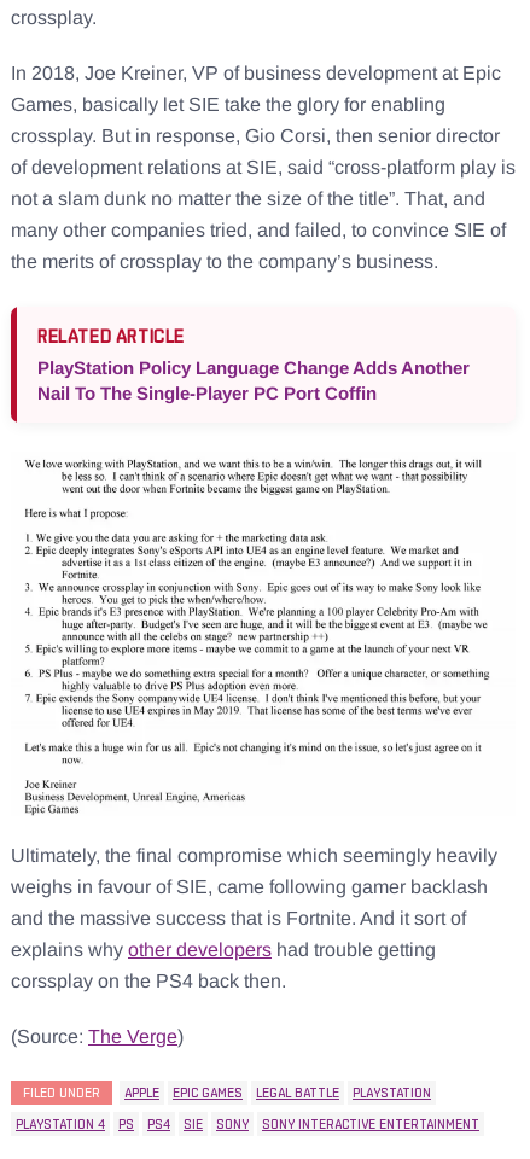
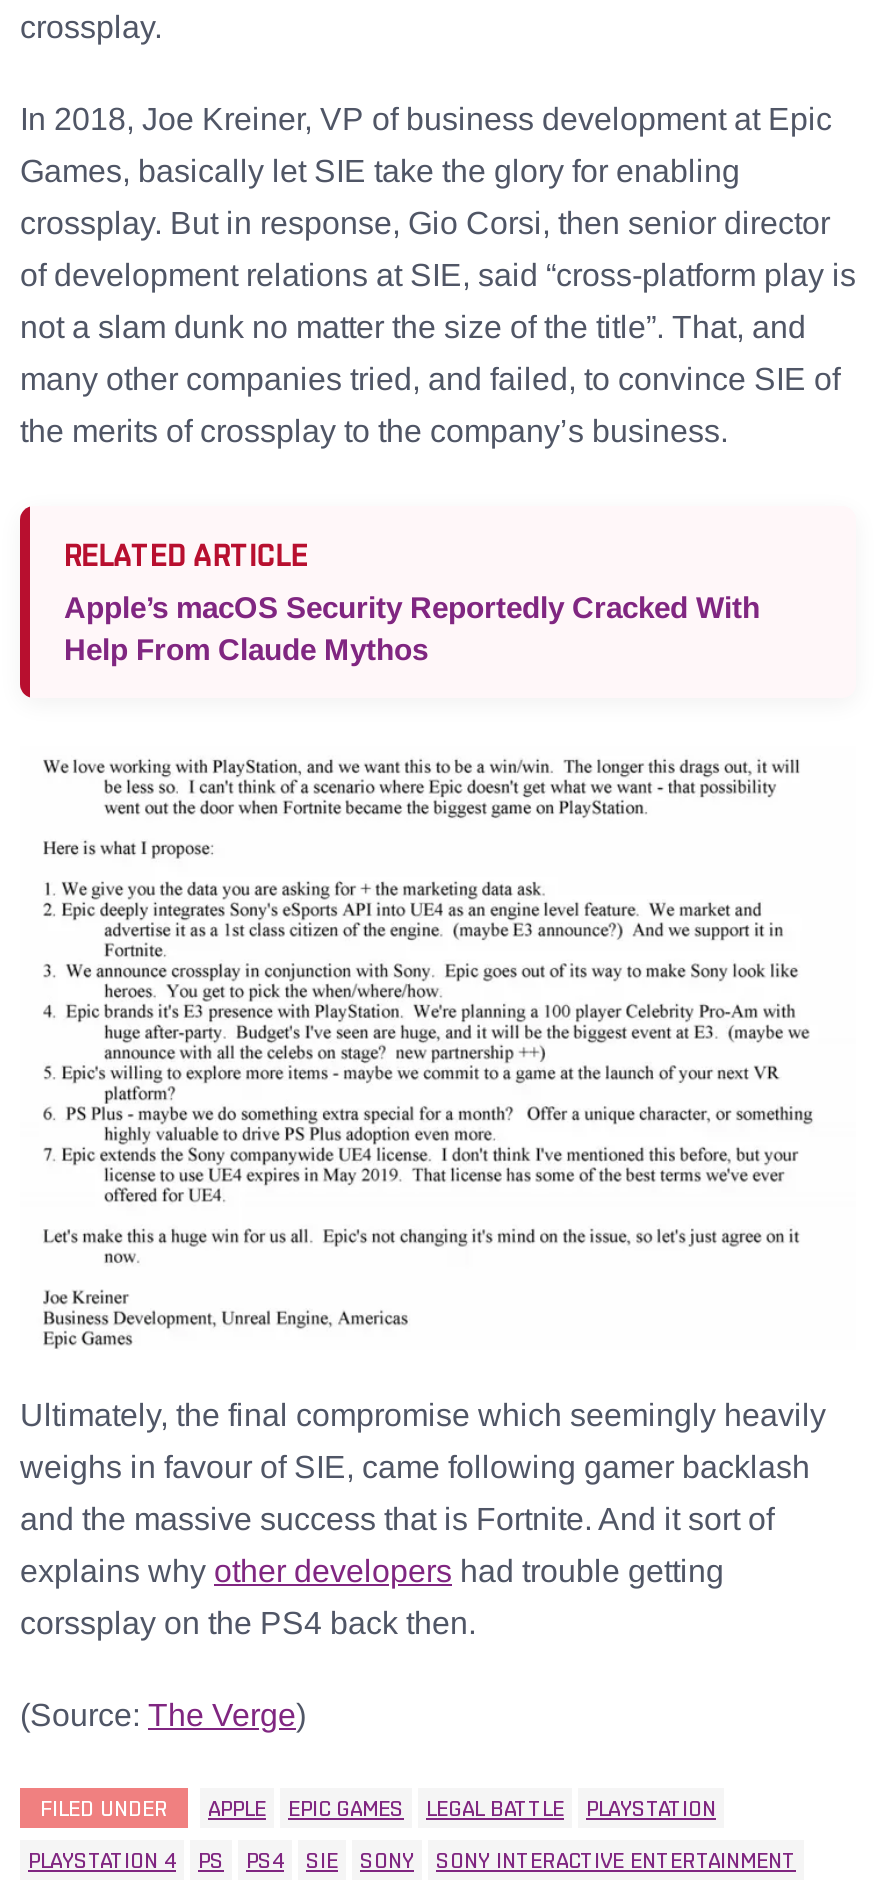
- PlayStation Policy Language Change Adds Another
- Nail To The Single-Player PC Port Coffin
+ Apple’s macOS Security Reportedly Cracked With
+ Help From Claude Mythos
